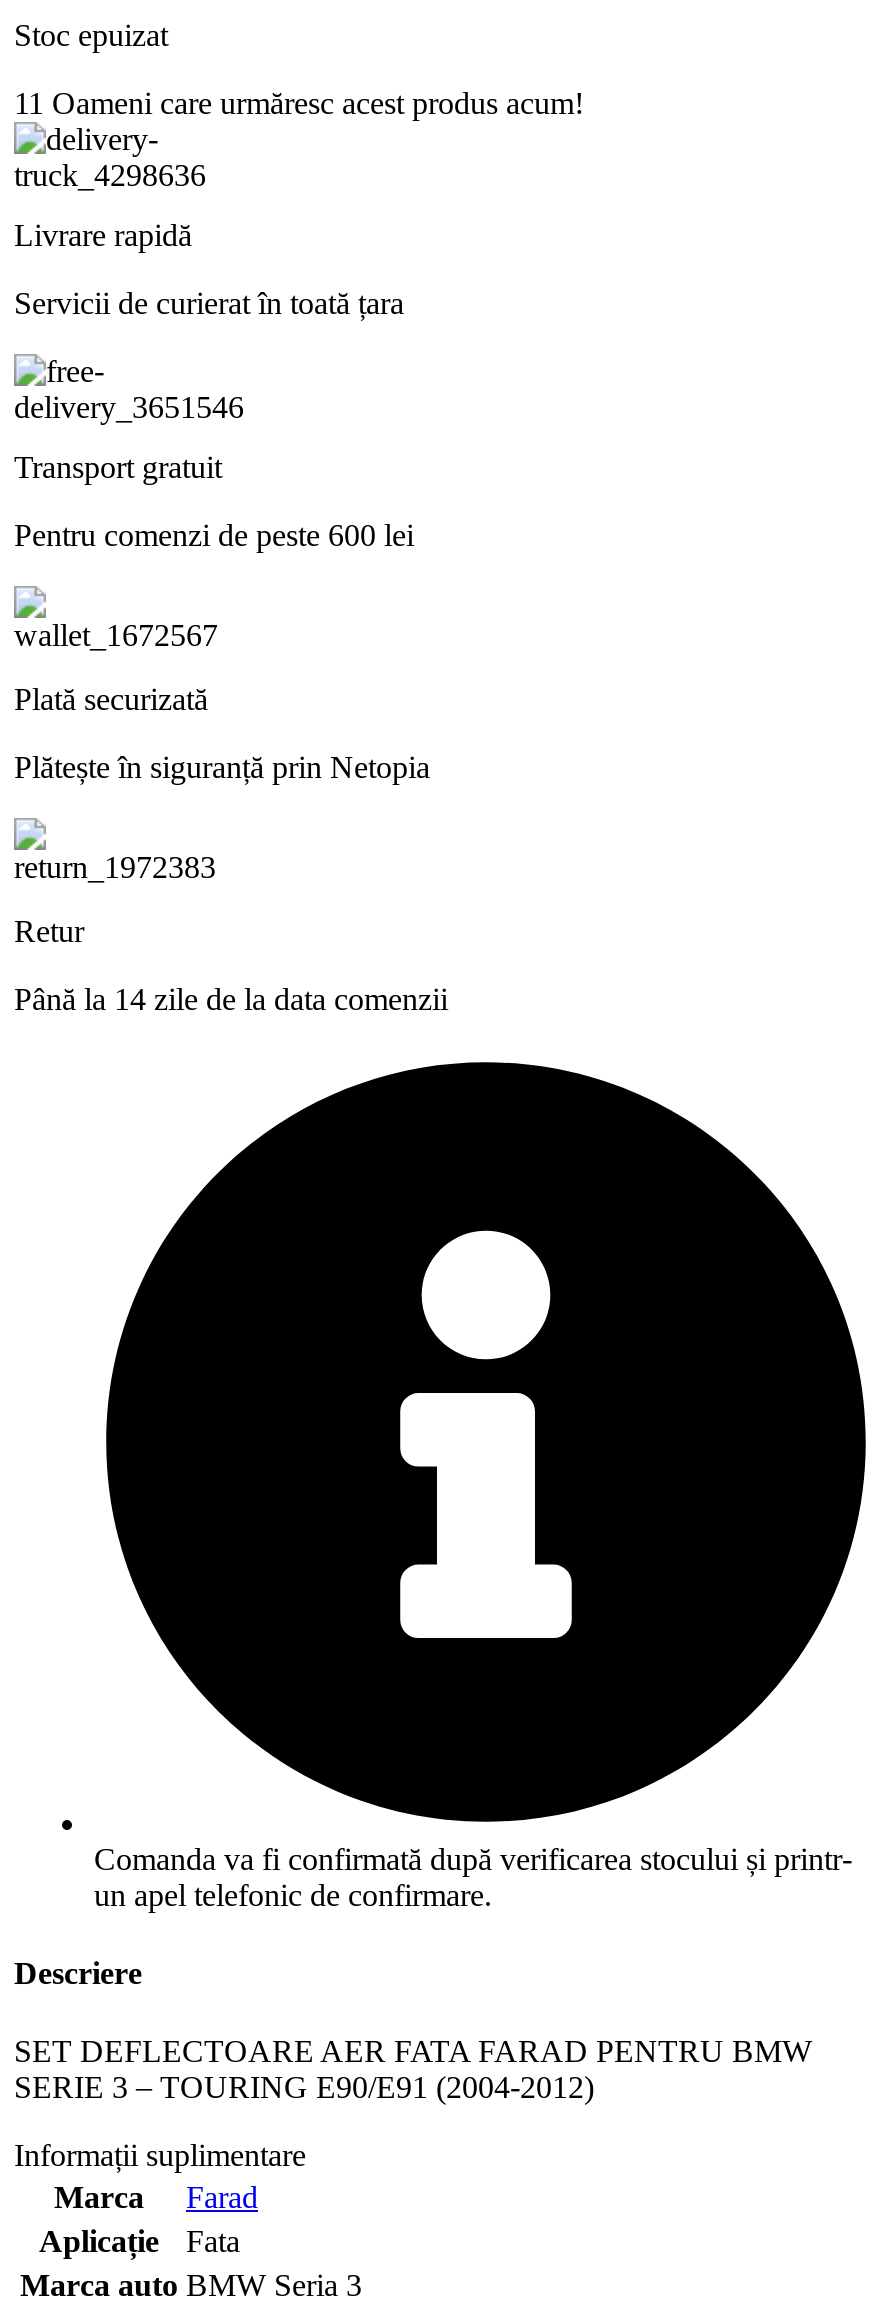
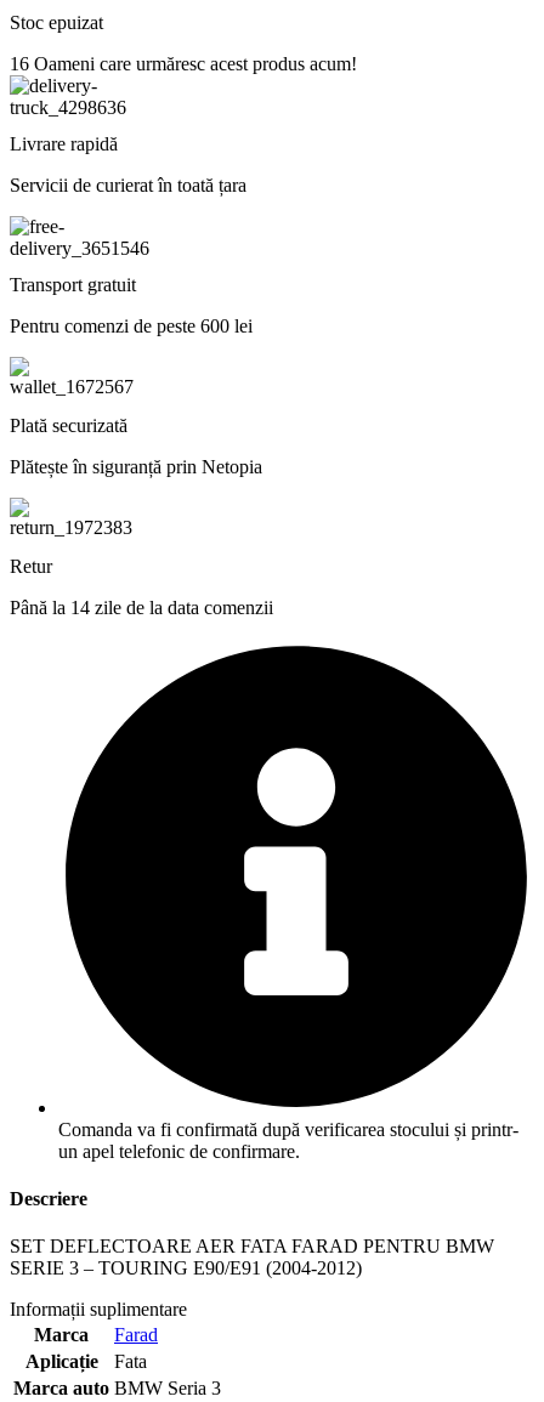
- 11 Oameni care urmăresc acest produs acum!
+ 16 Oameni care urmăresc acest produs acum!
